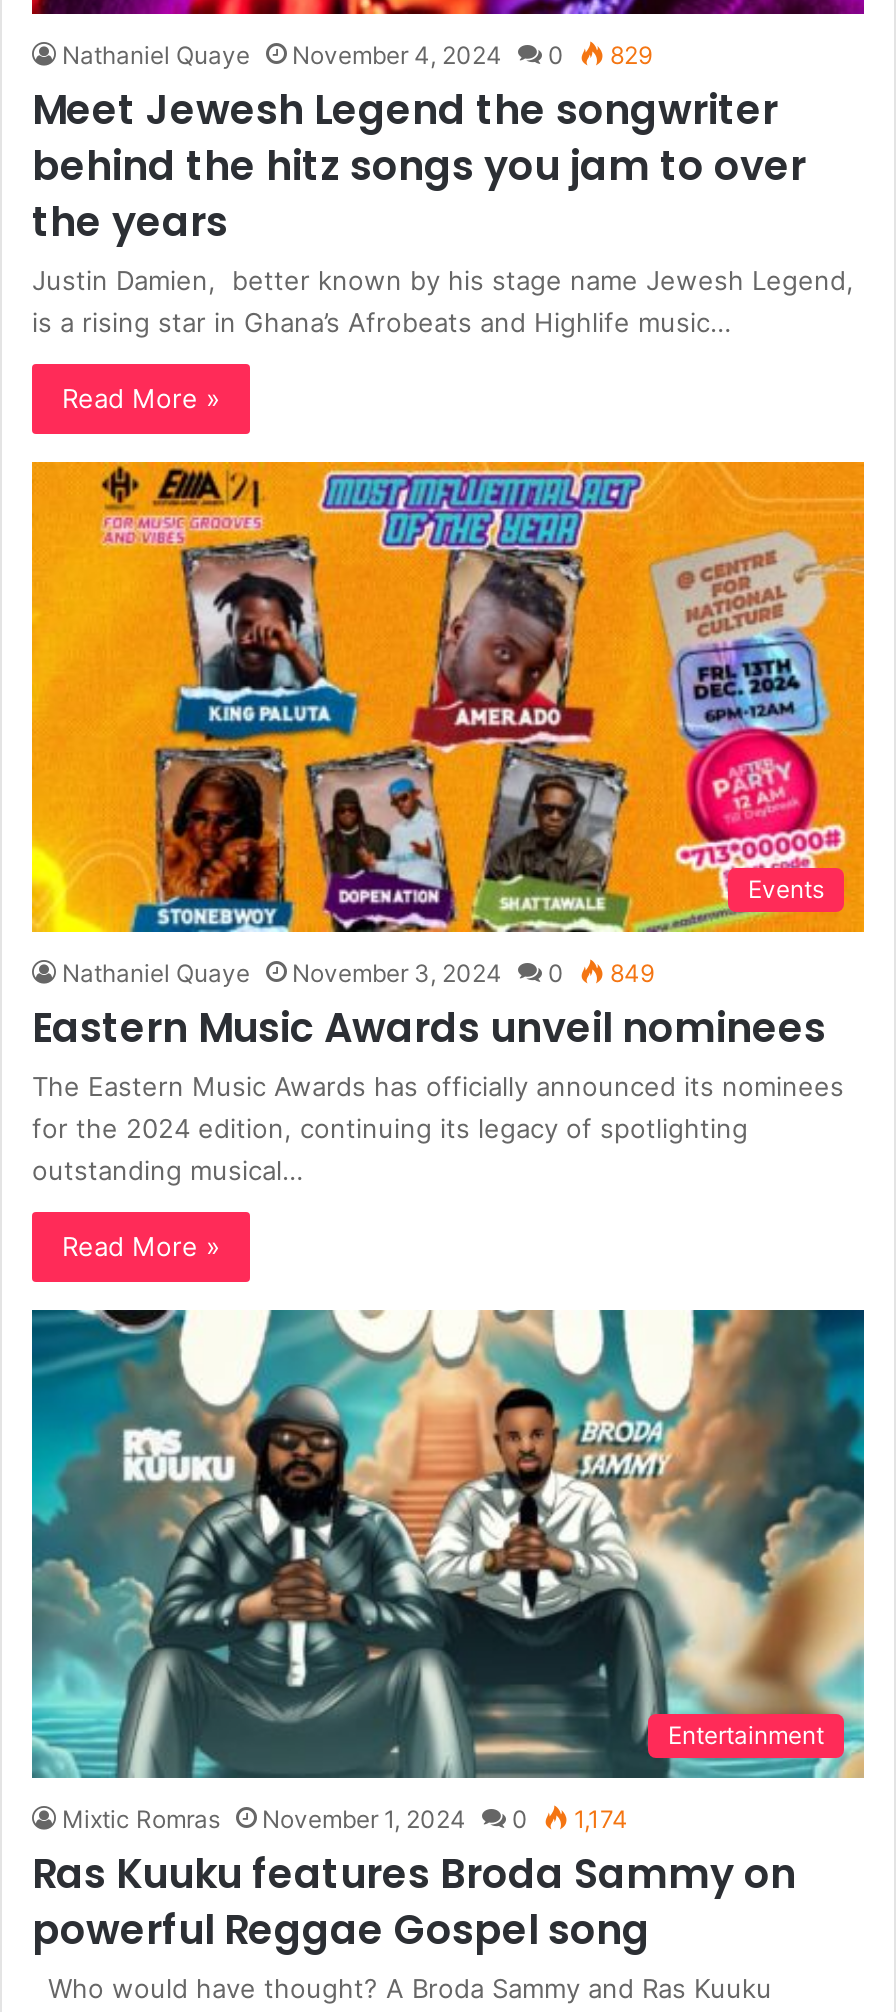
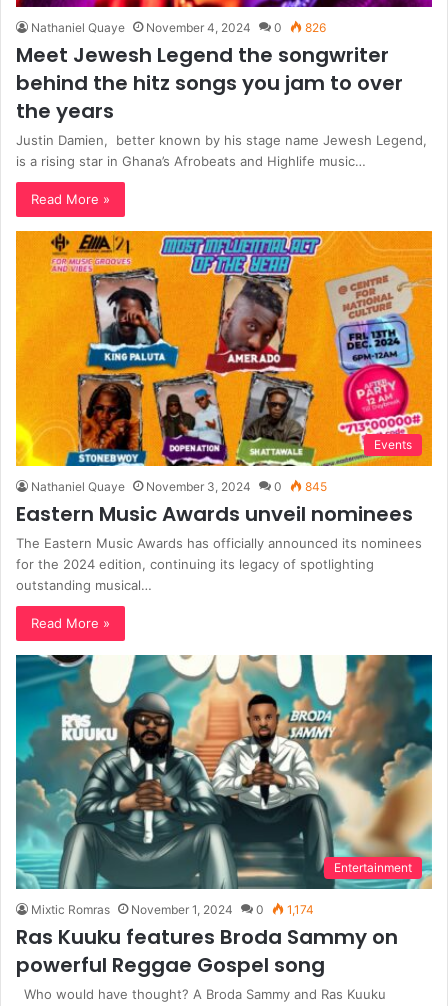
- Nathaniel Quaye November 4, 2024 0 829
+ Nathaniel Quaye November 4, 2024 0 826

- Nathaniel Quaye November 3, 2024 0 849
+ Nathaniel Quaye November 3, 2024 0 845
